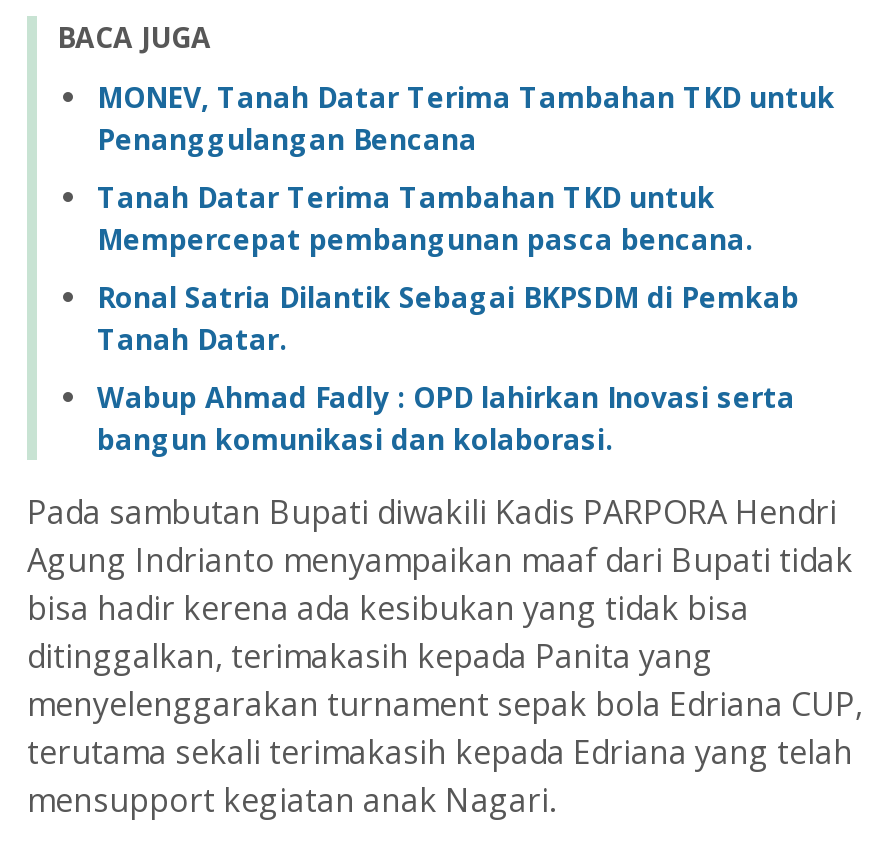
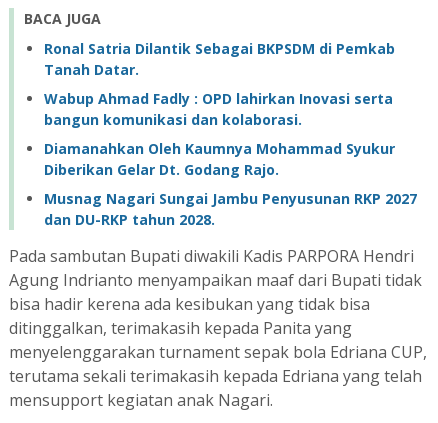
- MONEV, Tanah Datar Terima Tambahan TKD untuk
- Penanggulangan Bencana
- Tanah Datar Terima Tambahan TKD untuk
- Mempercepat pembangunan pasca bencana.

moved up: Ronal Satria Dilantik Sebagai BKPSDM di Pemkab | Tanah Datar. | Wabup Ahmad Fadly : OPD lahirkan Inovasi serta | bangun komunikasi dan kolaborasi.

+ Diamanahkan Oleh Kaumnya Mohammad Syukur
+ Diberikan Gelar Dt. Godang Rajo.
+ Musnag Nagari Sungai Jambu Penyusunan RKP 2027
+ dan DU-RKP tahun 2028.
